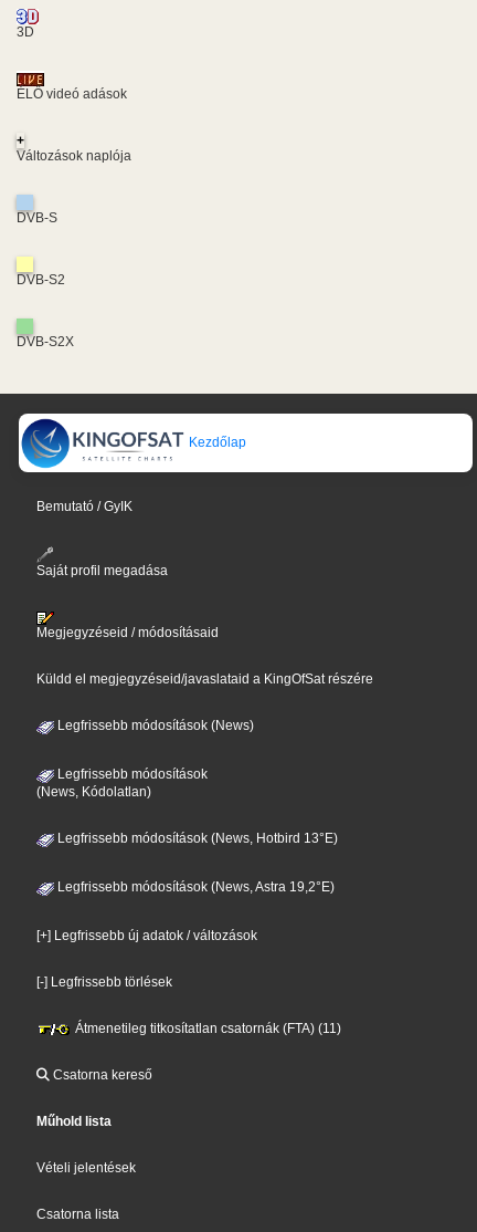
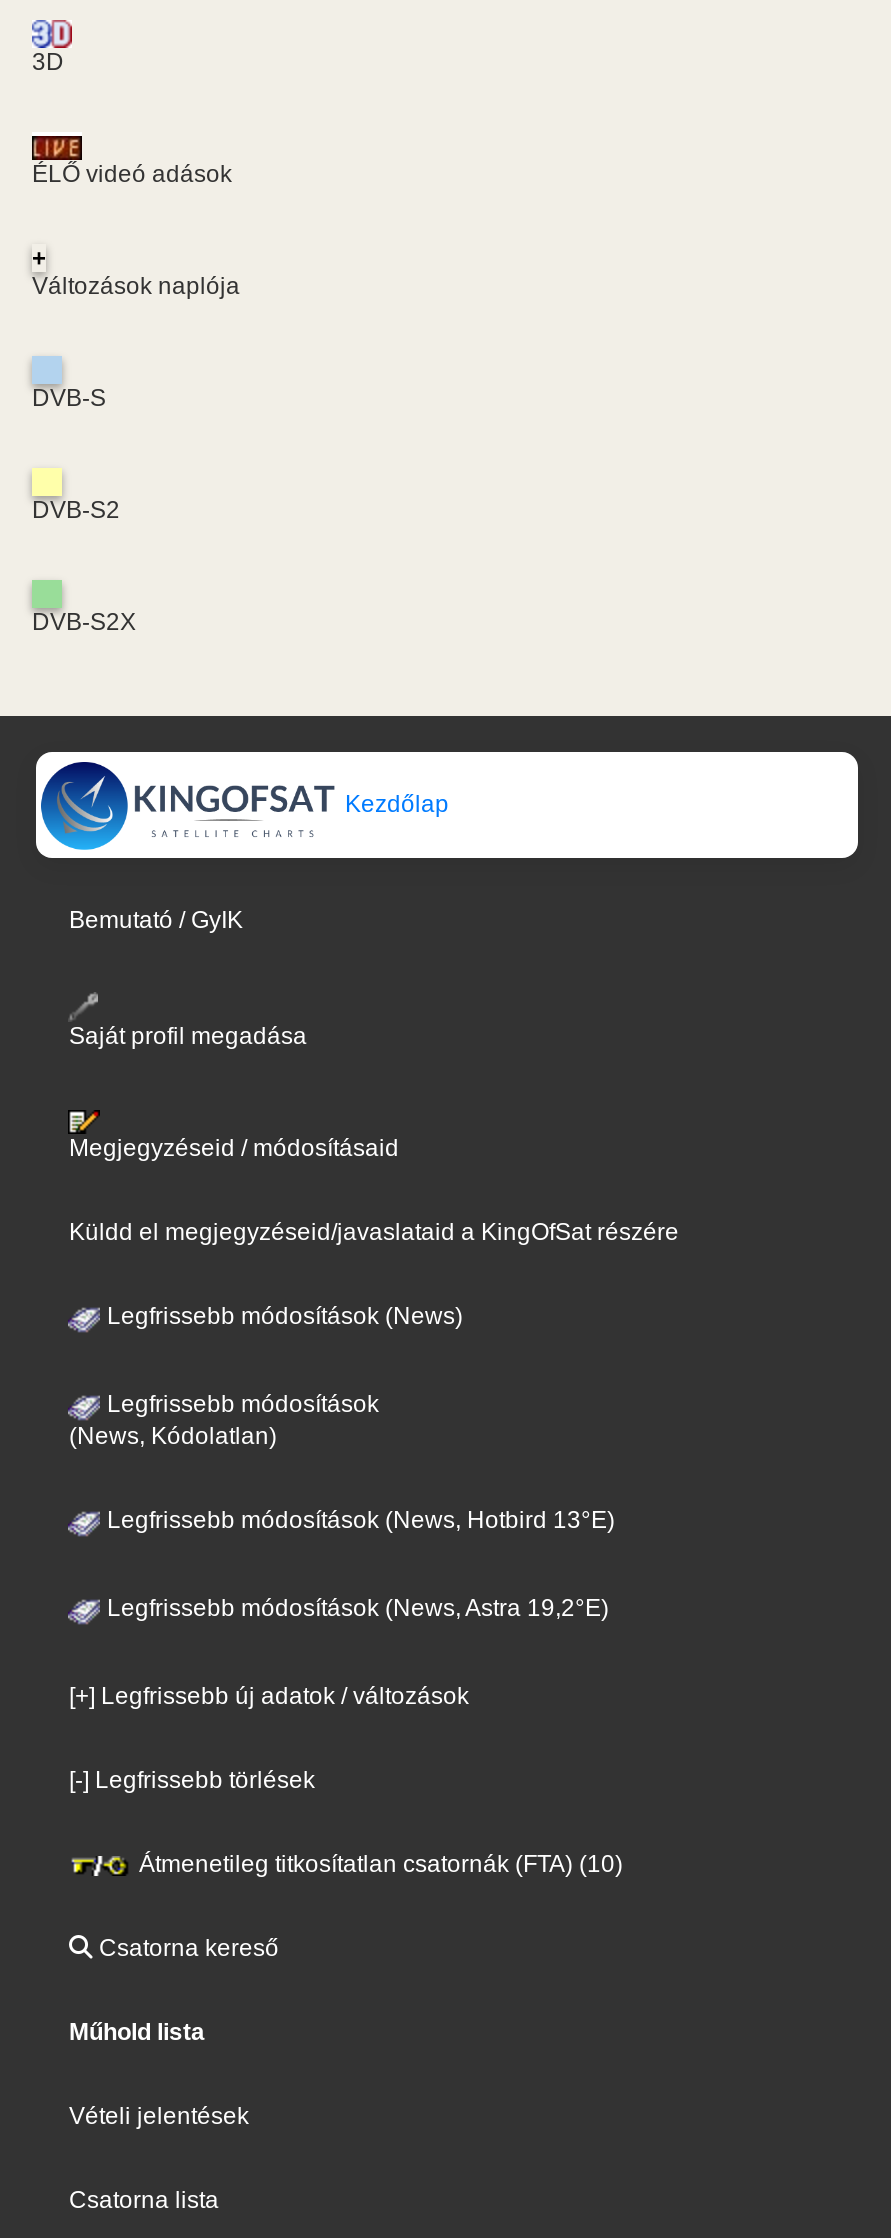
- Átmenetileg titkosítatlan csatornák (FTA) (11)
+ Átmenetileg titkosítatlan csatornák (FTA) (10)
